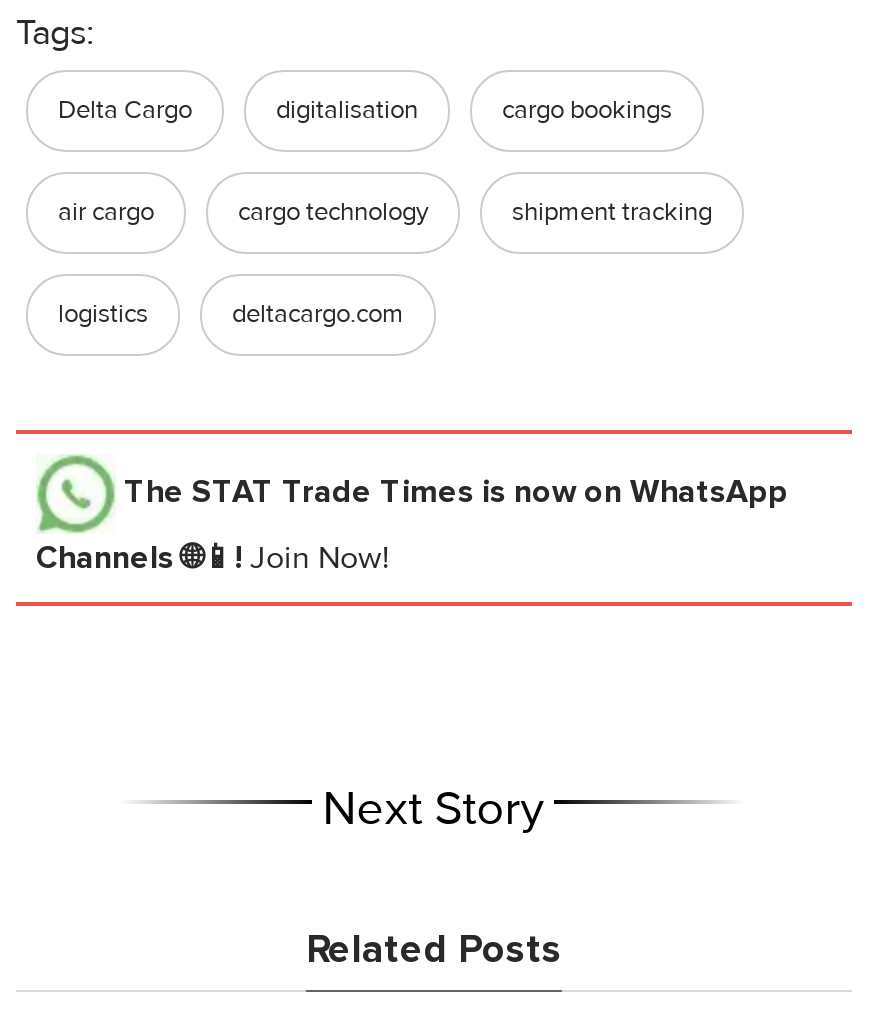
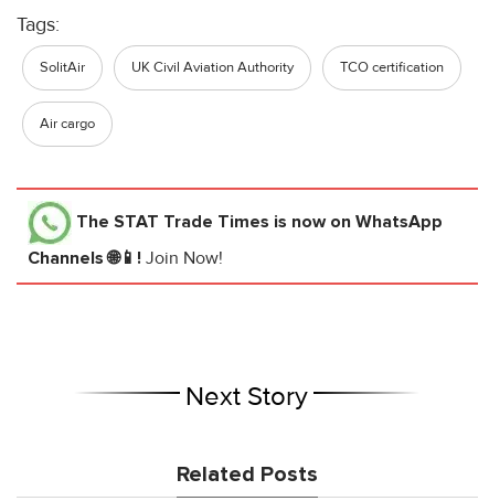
- Delta Cargo
- digitalisation
- cargo bookings
- air cargo
- cargo technology
- shipment tracking
- logistics
- deltacargo.com
+ SolitAir
+ UK Civil Aviation Authority
+ TCO certification
+ Air cargo
